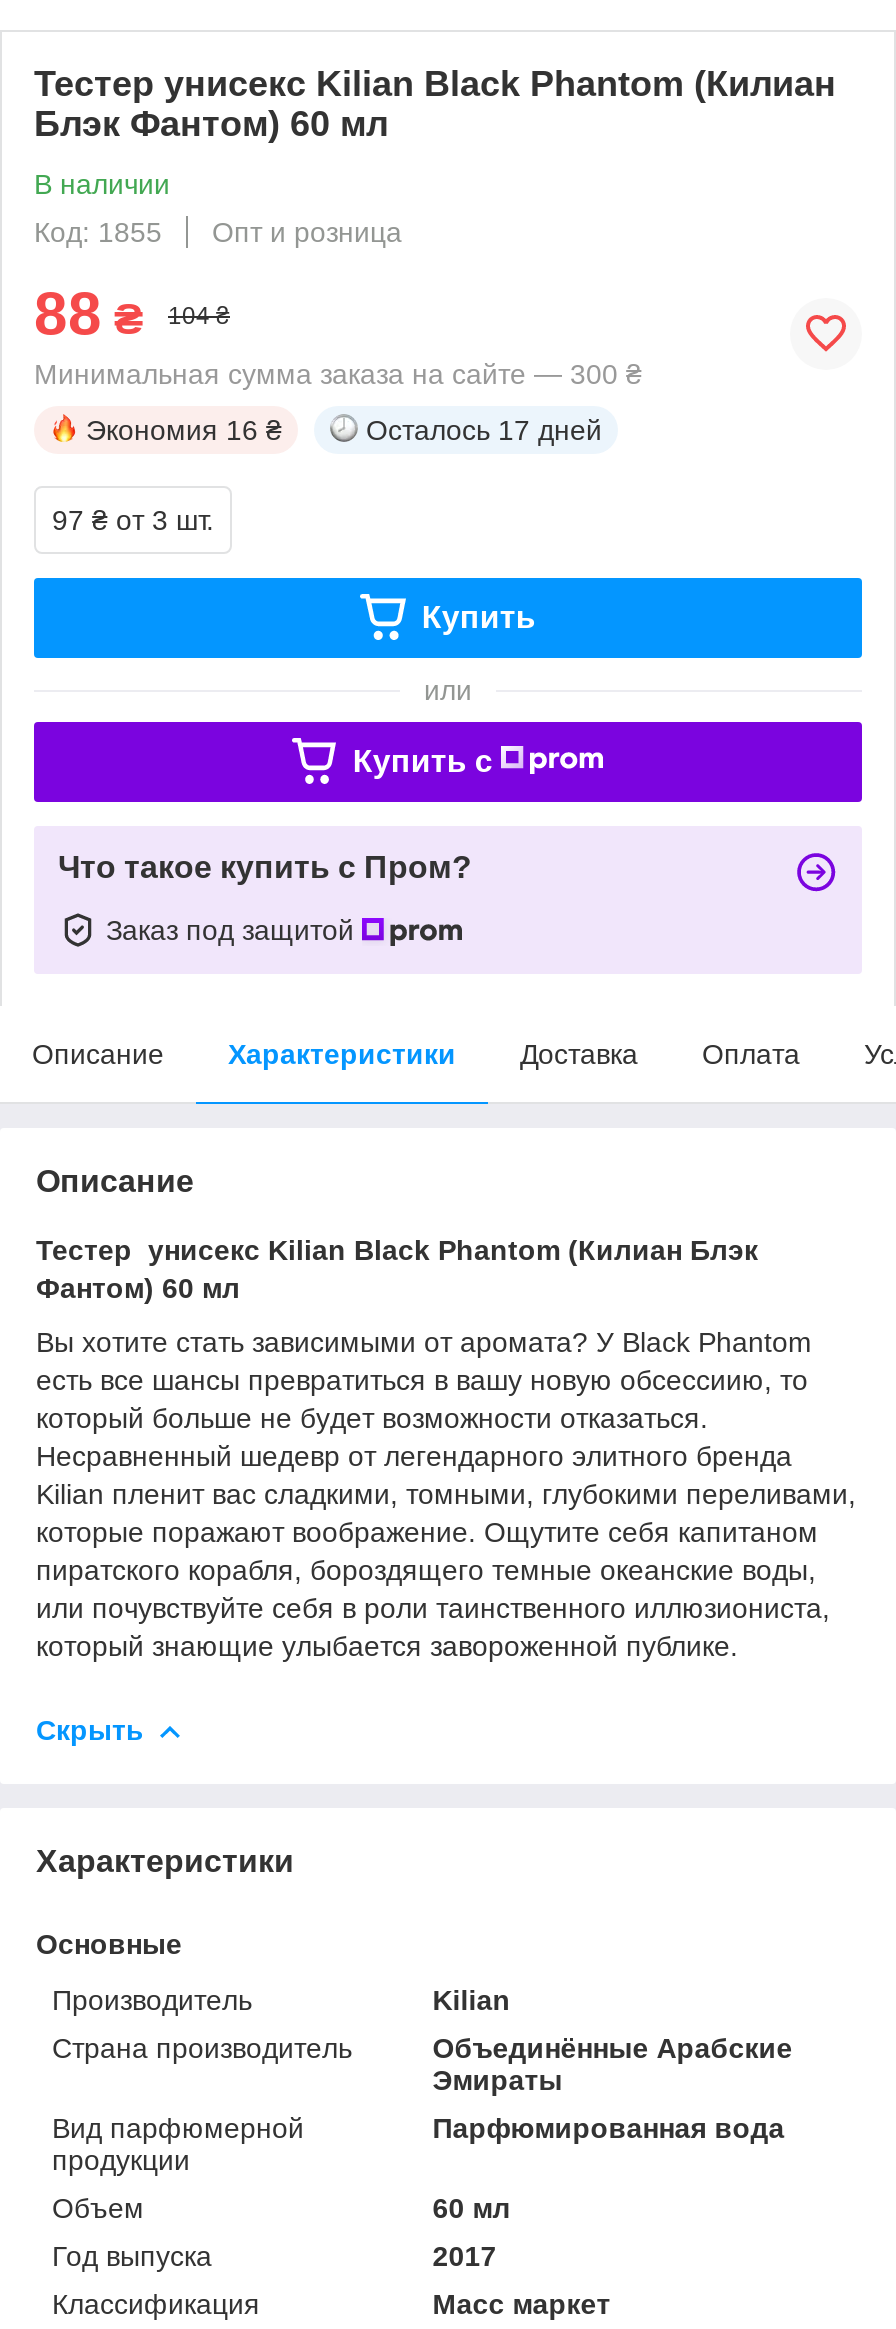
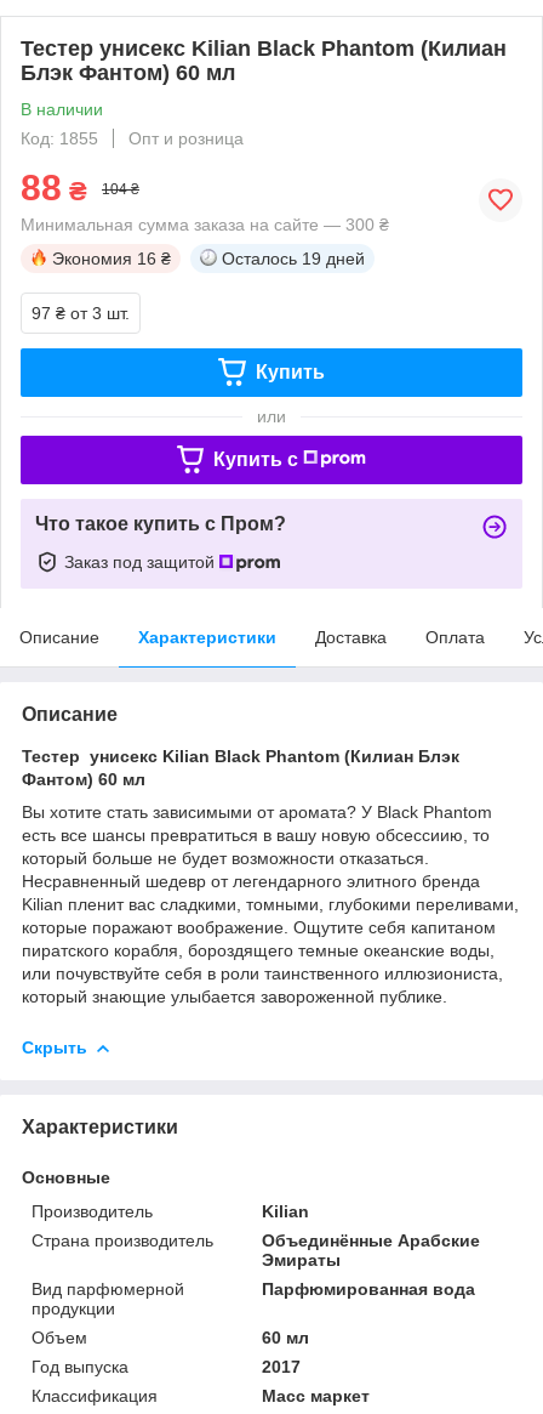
- Осталось 17 дней
+ Осталось 19 дней
